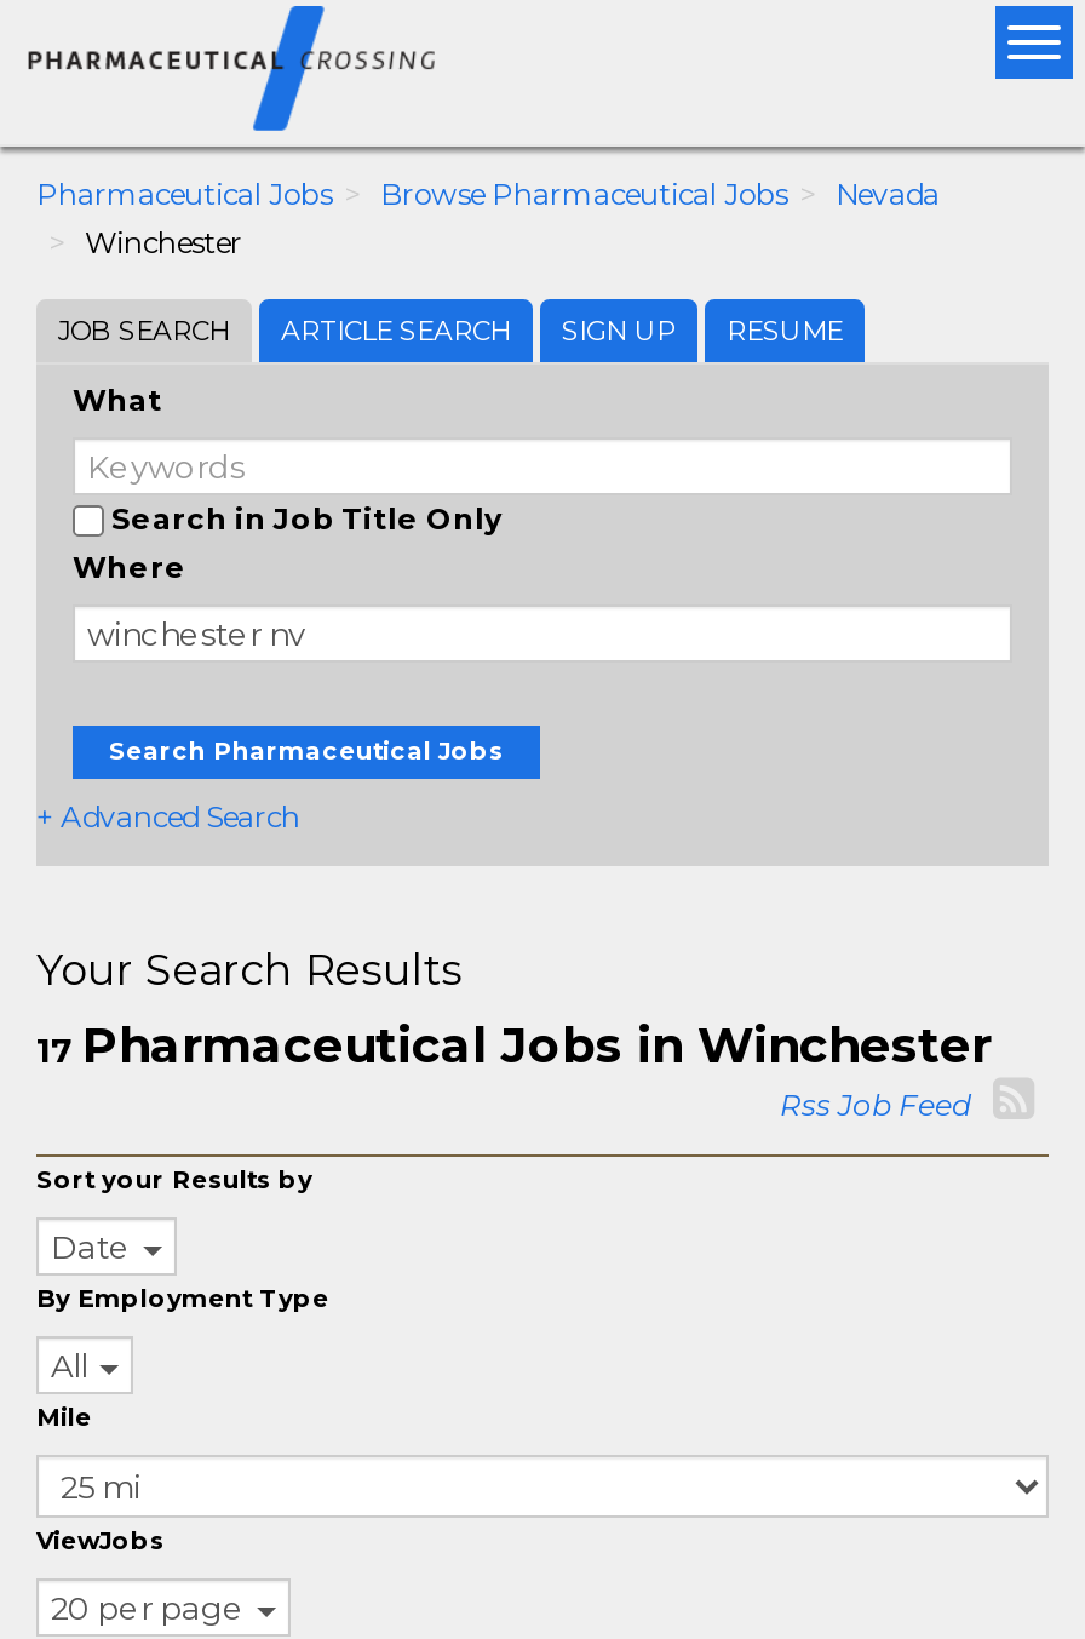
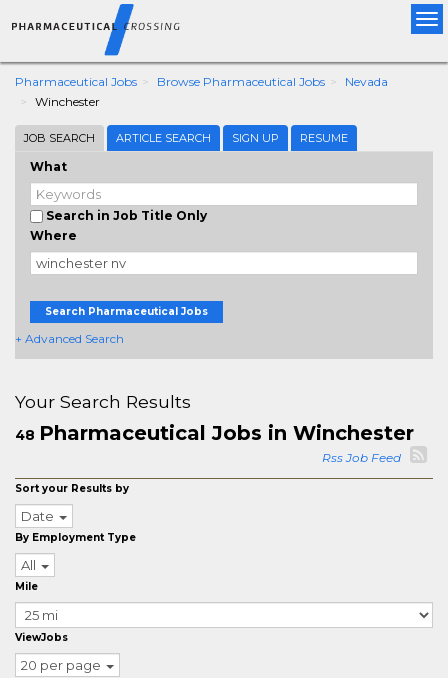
- 17 Pharmaceutical Jobs in Winchester
+ 48 Pharmaceutical Jobs in Winchester
